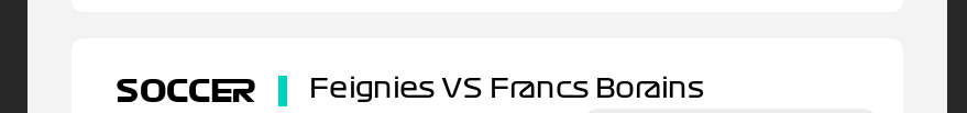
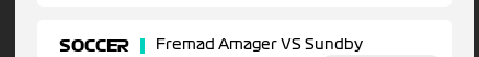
- Feignies VS Francs Borains
+ Fremad Amager VS Sundby
